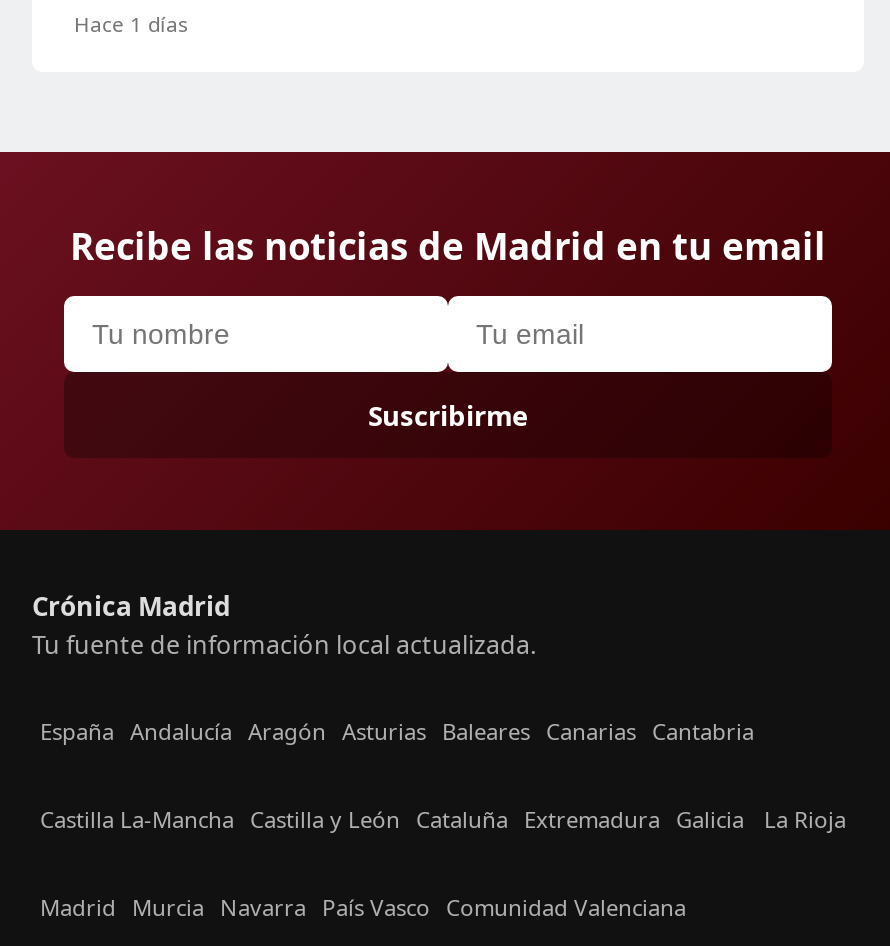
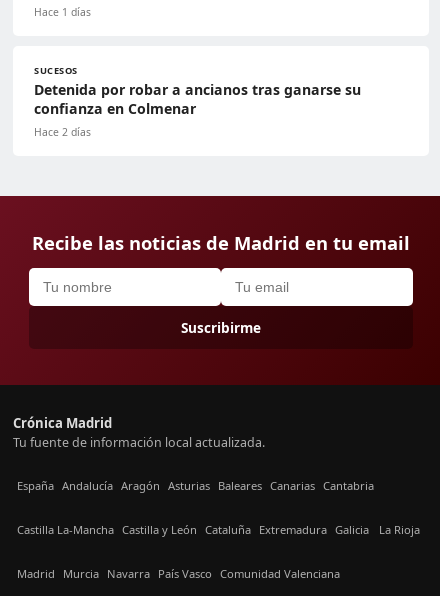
+ SUCESOS
+ Detenida por robar a ancianos tras ganarse su
+ confianza en Colmenar
+ Hace 2 días
